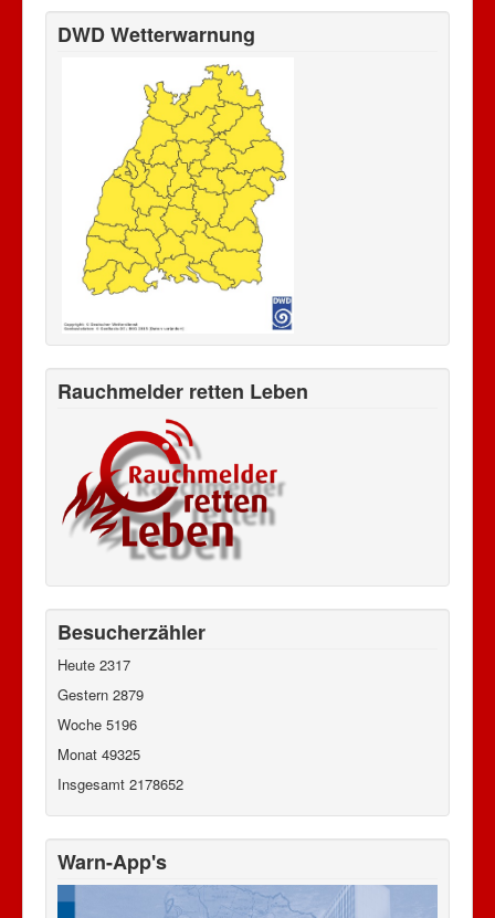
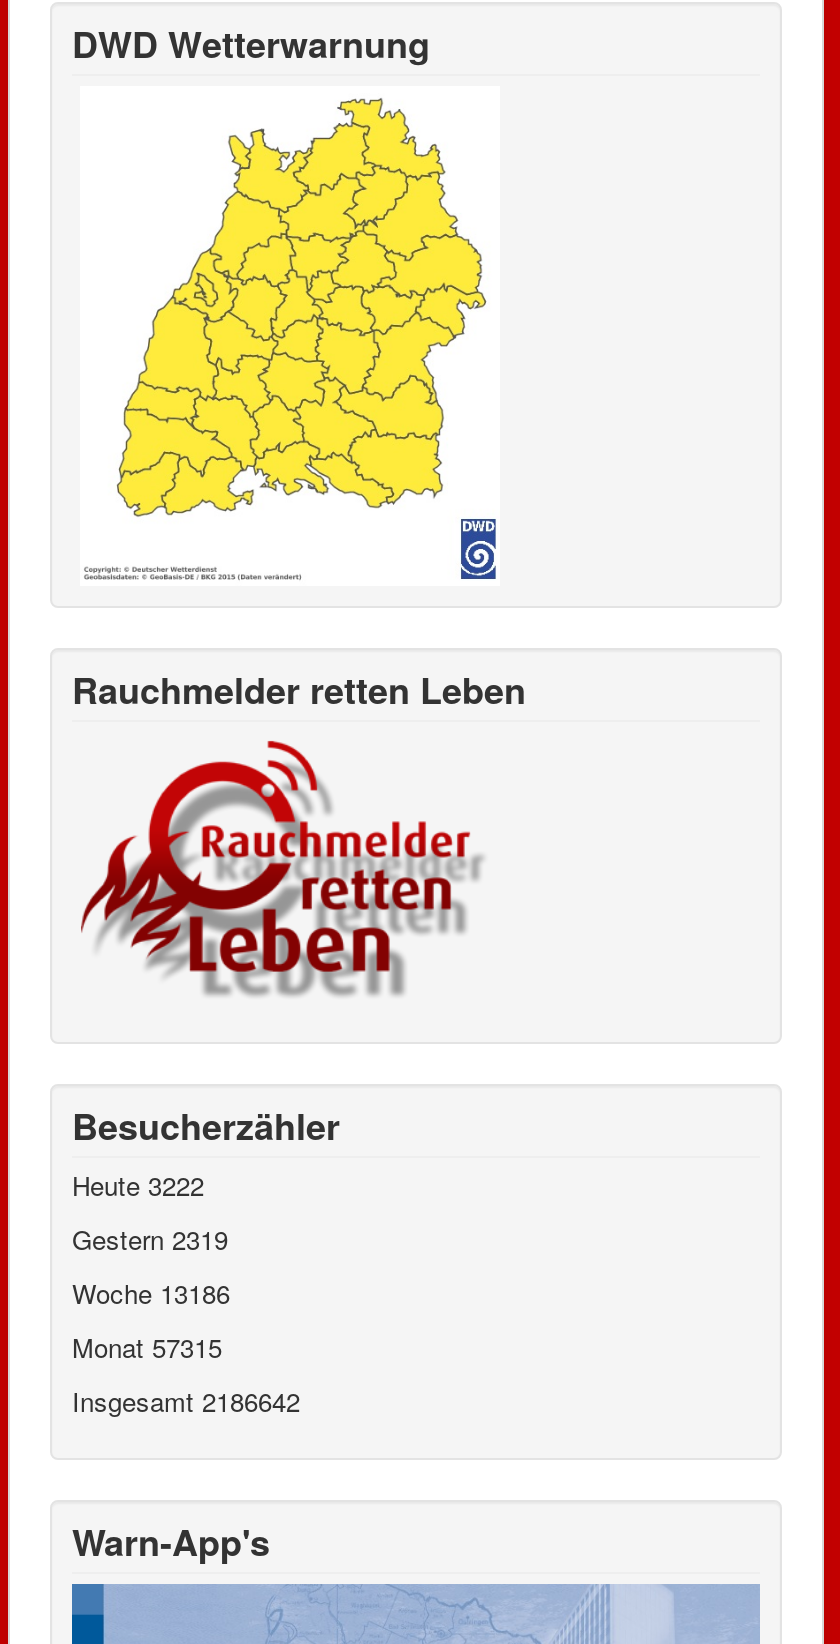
- Heute 2317
+ Heute 3222

- Gestern 2879
+ Gestern 2319

- Woche 5196
+ Woche 13186

- Monat 49325
+ Monat 57315

- Insgesamt 2178652
+ Insgesamt 2186642
